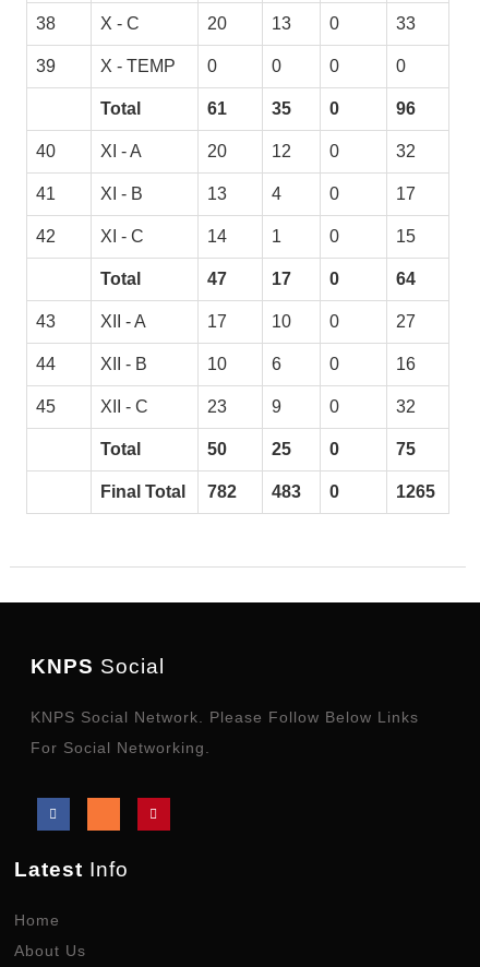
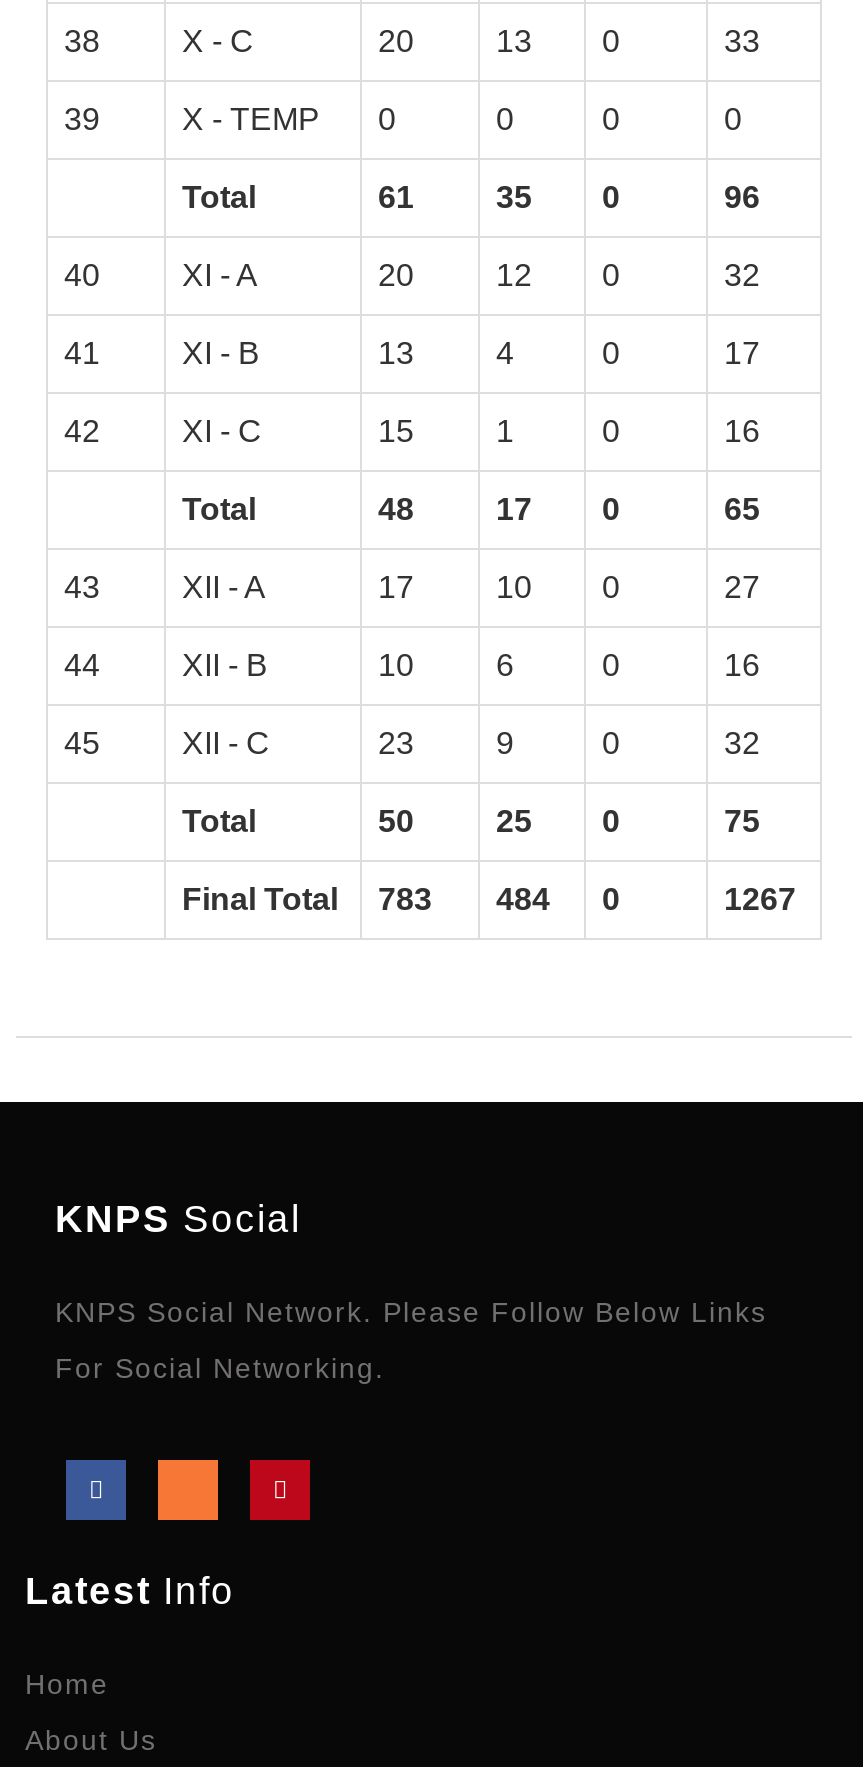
- 14
+ 15

- 15
+ 16

- 47
+ 48

- 64
+ 65

- 782
+ 783

- 483
+ 484

- 1265
+ 1267
